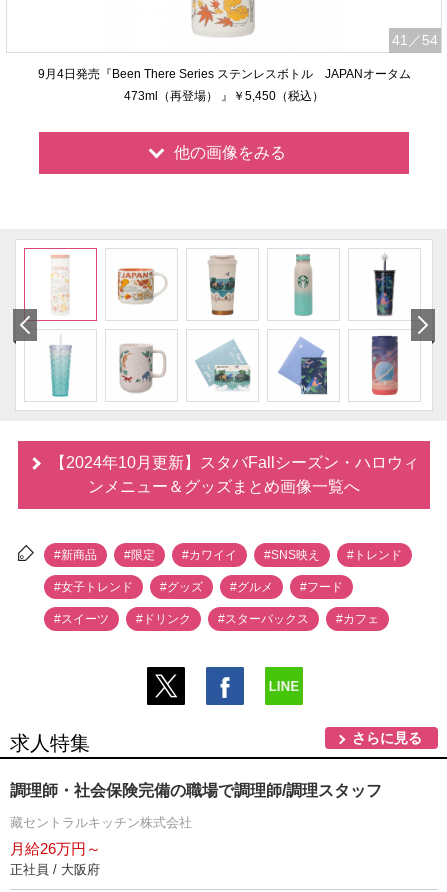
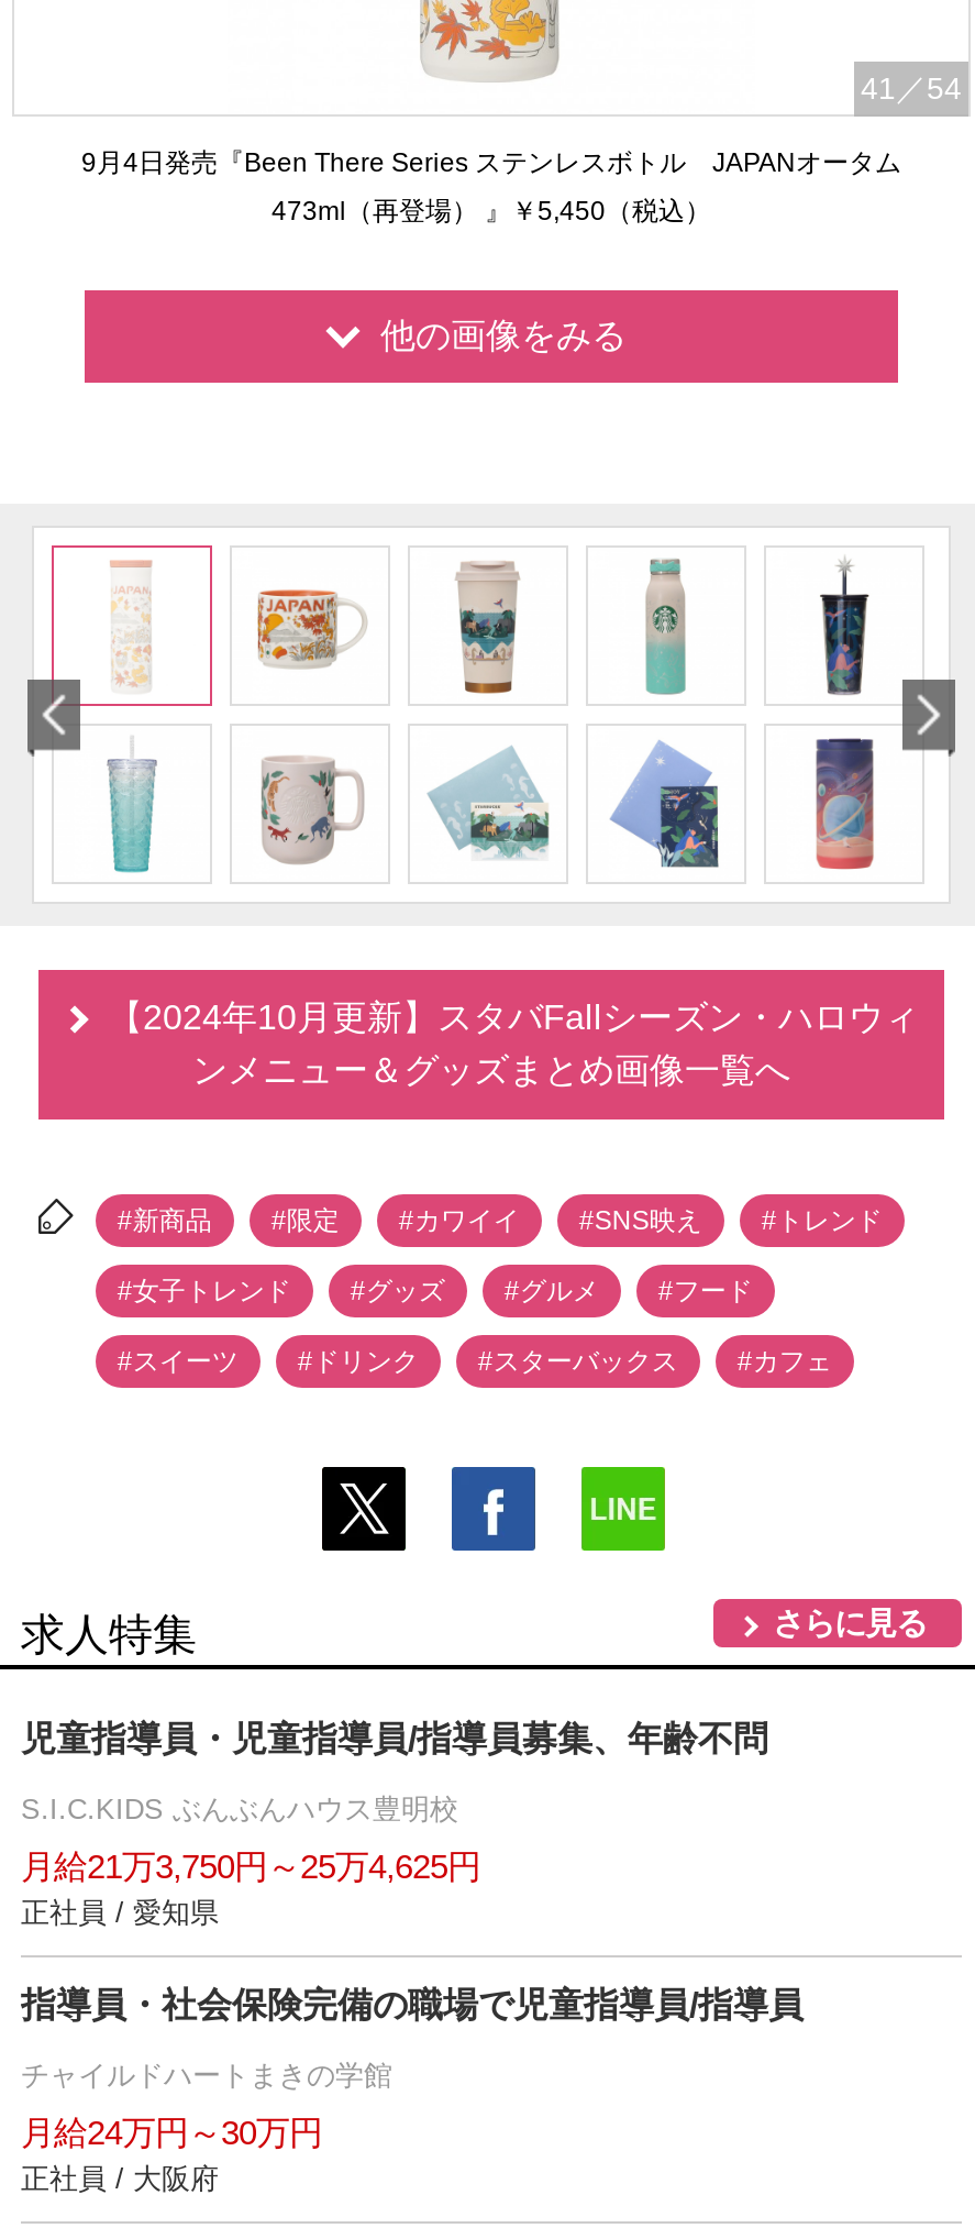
- 調理師・社会保険完備の職場で調理師/調理スタッフ
- 藏セントラルキッチン株式会社
- 月給26万円～
+ 児童指導員・児童指導員/指導員募集、年齢不問
+ S.I.C.KIDS ぶんぶんハウス豊明校
+ 月給21万3,750円～25万4,625円
+ 正社員 / 愛知県
+ 指導員・社会保険完備の職場で児童指導員/指導員
+ チャイルドハートまきの学館
+ 月給24万円～30万円
